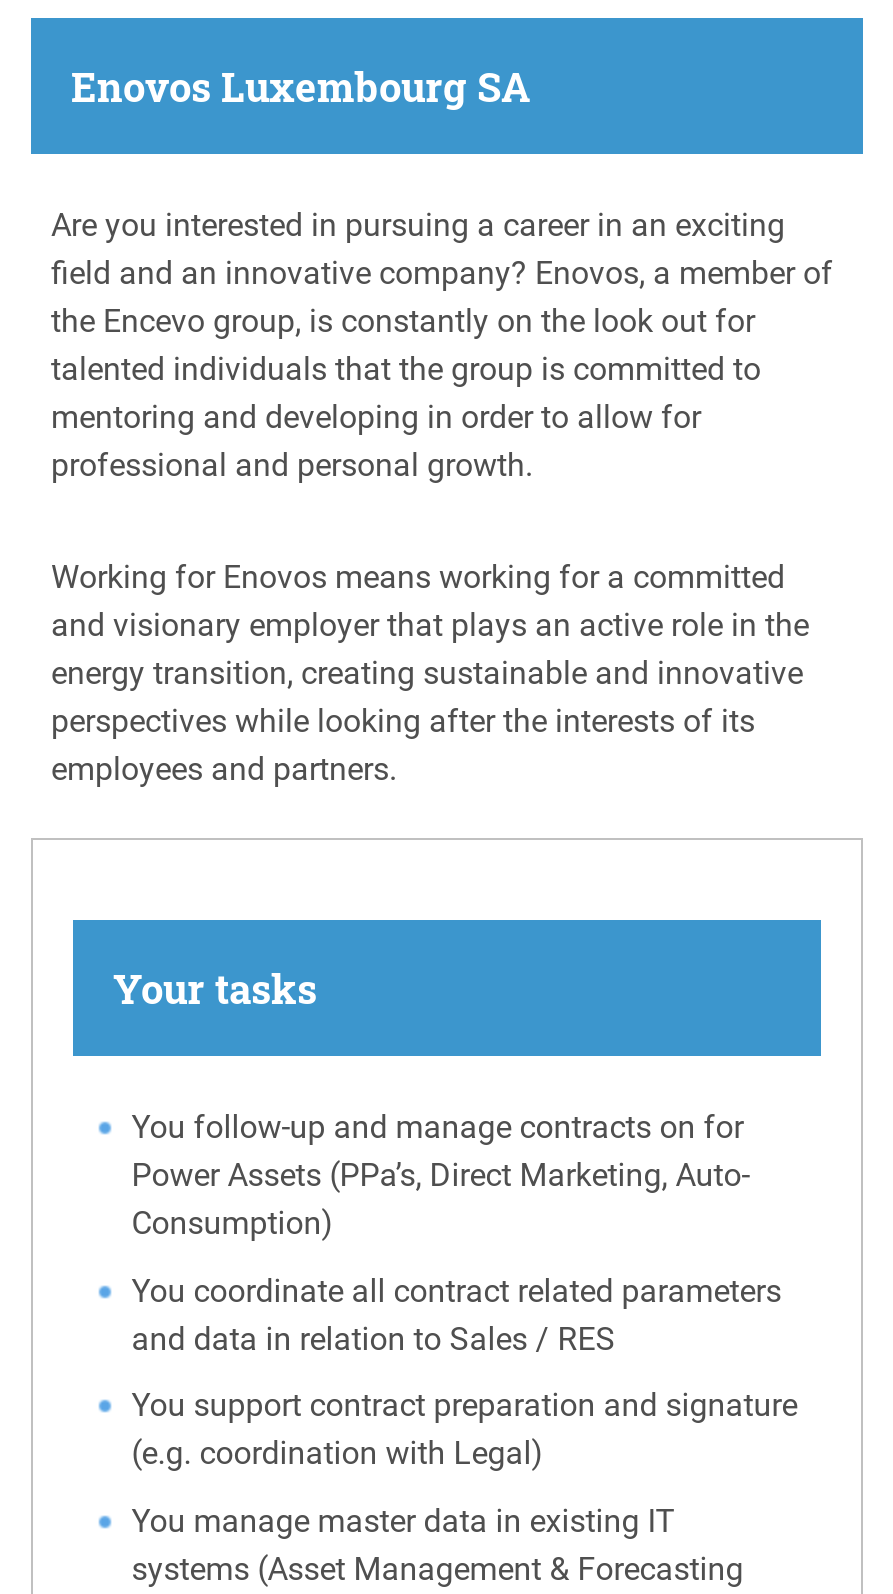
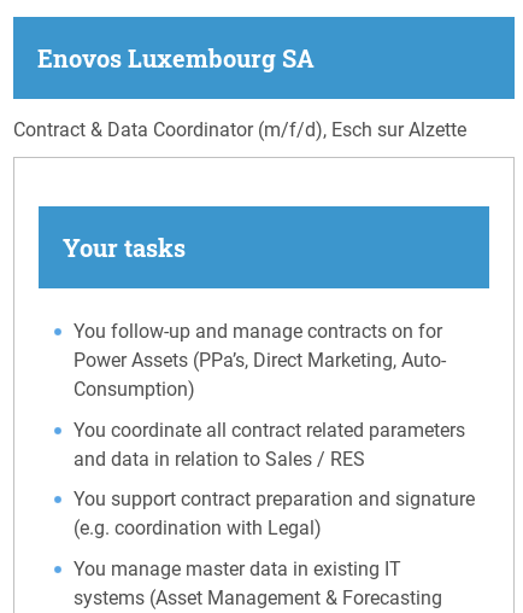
- Are you interested in pursuing a career in an exciting
- field and an innovative company? Enovos, a member of
- the Encevo group, is constantly on the look out for
- talented individuals that the group is committed to
- mentoring and developing in order to allow for
- professional and personal growth.
- Working for Enovos means working for a committed
- and visionary employer that plays an active role in the
- energy transition, creating sustainable and innovative
- perspectives while looking after the interests of its
- employees and partners.
+ Contract & Data Coordinator (m/f/d), Esch sur Alzette
